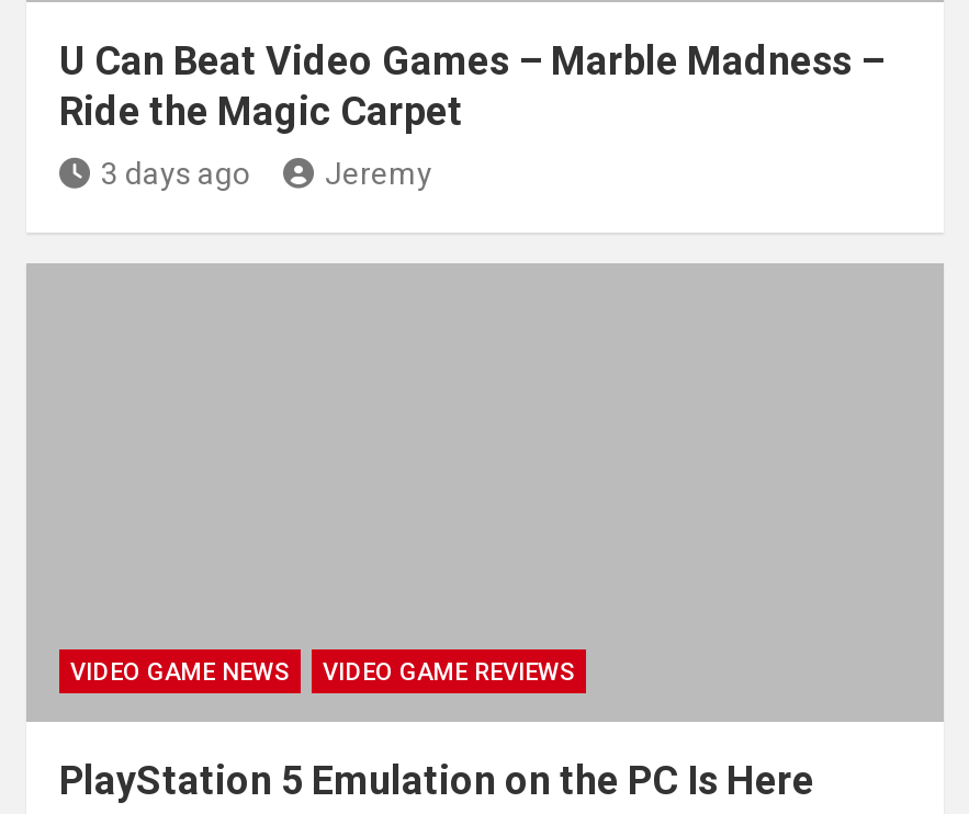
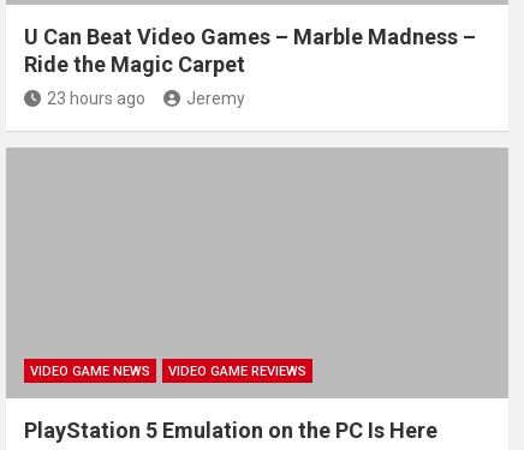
- 3 days ago
+ 23 hours ago
